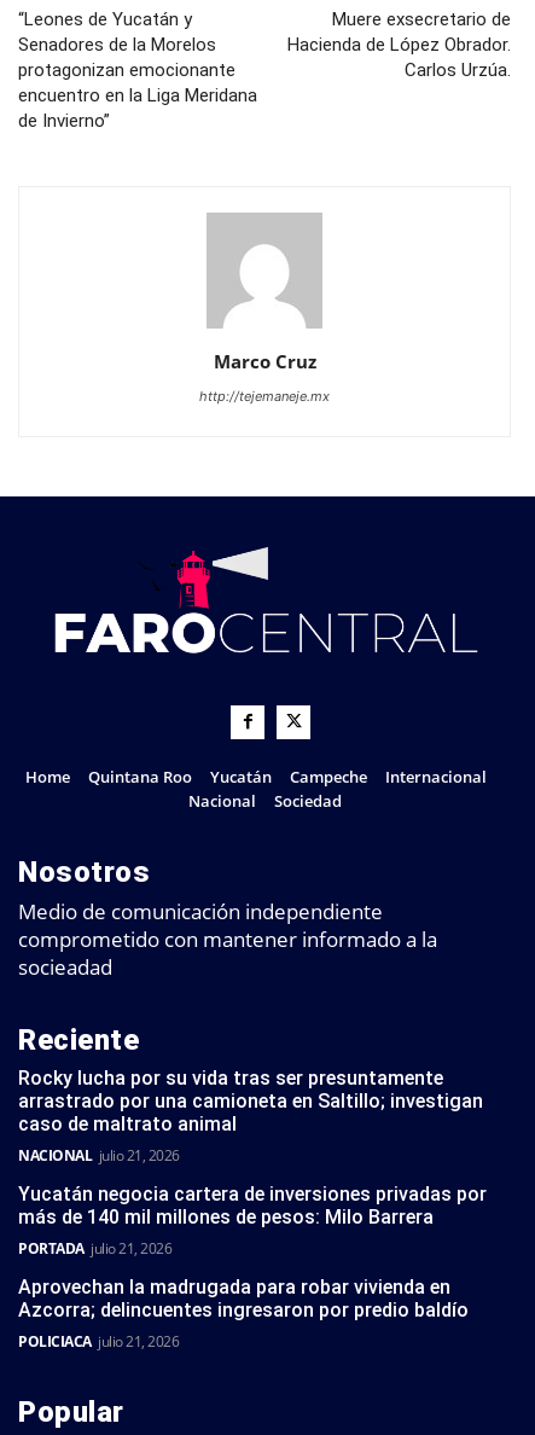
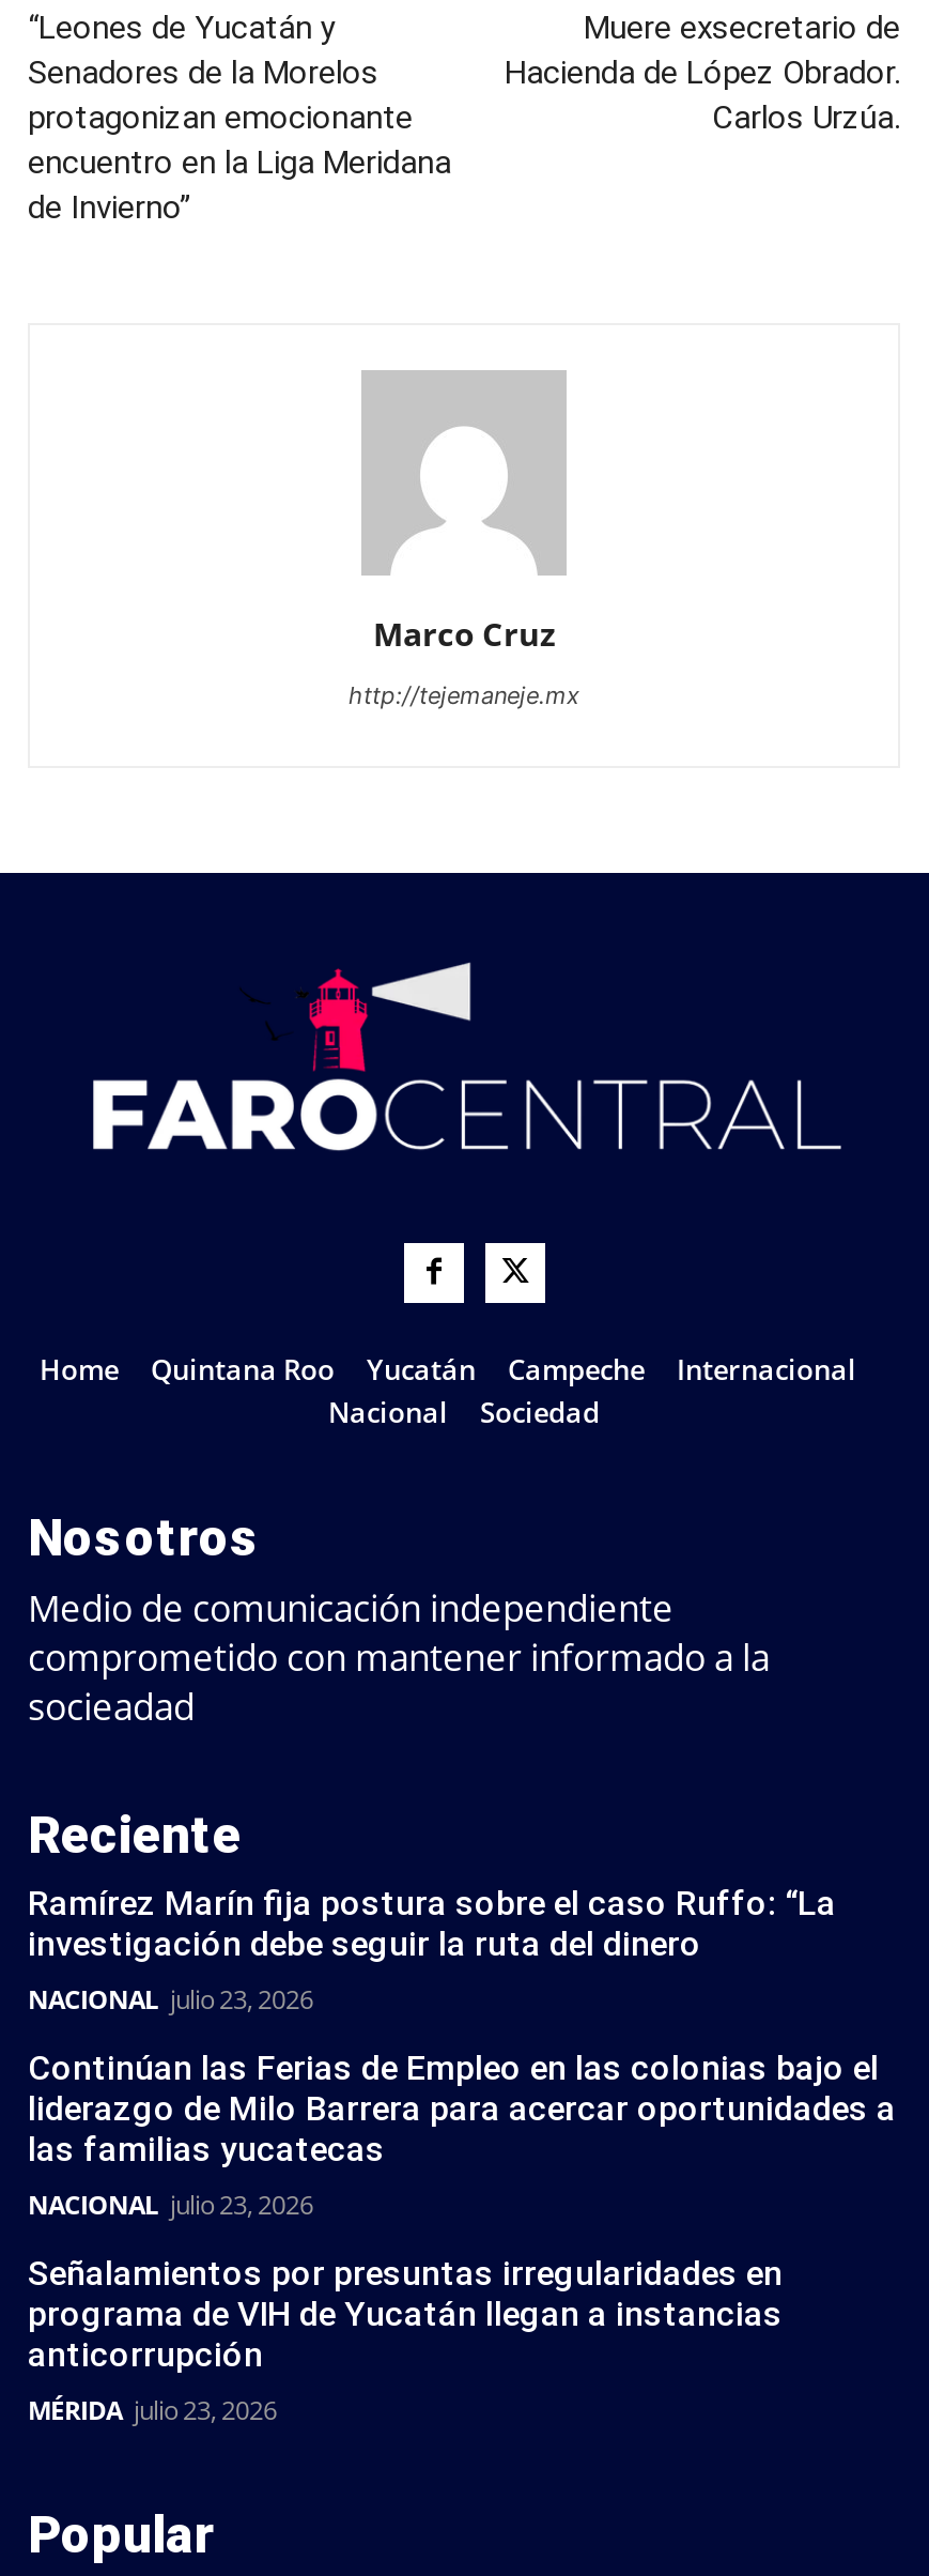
- Rocky lucha por su vida tras ser presuntamente
- arrastrado por una camioneta en Saltillo; investigan
- caso de maltrato animal
- NACIONAL julio 21, 2026
+ Ramírez Marín fija postura sobre el caso Ruffo: “La
+ investigación debe seguir la ruta del dinero
+ NACIONAL julio 23, 2026

- Yucatán negocia cartera de inversiones privadas por
- más de 140 mil millones de pesos: Milo Barrera
- PORTADA julio 21, 2026
+ Continúan las Ferias de Empleo en las colonias bajo el
+ liderazgo de Milo Barrera para acercar oportunidades a
+ las familias yucatecas
+ NACIONAL julio 23, 2026

- Aprovechan la madrugada para robar vivienda en
- Azcorra; delincuentes ingresaron por predio baldío
- POLICIACA julio 21, 2026
+ Señalamientos por presuntas irregularidades en
+ programa de VIH de Yucatán llegan a instancias
+ anticorrupción
+ MÉRIDA julio 23, 2026
